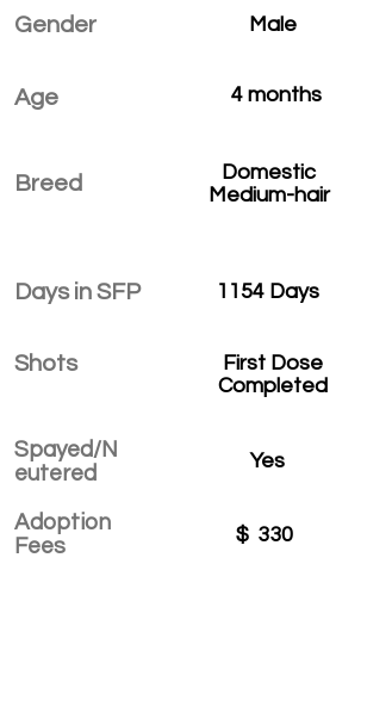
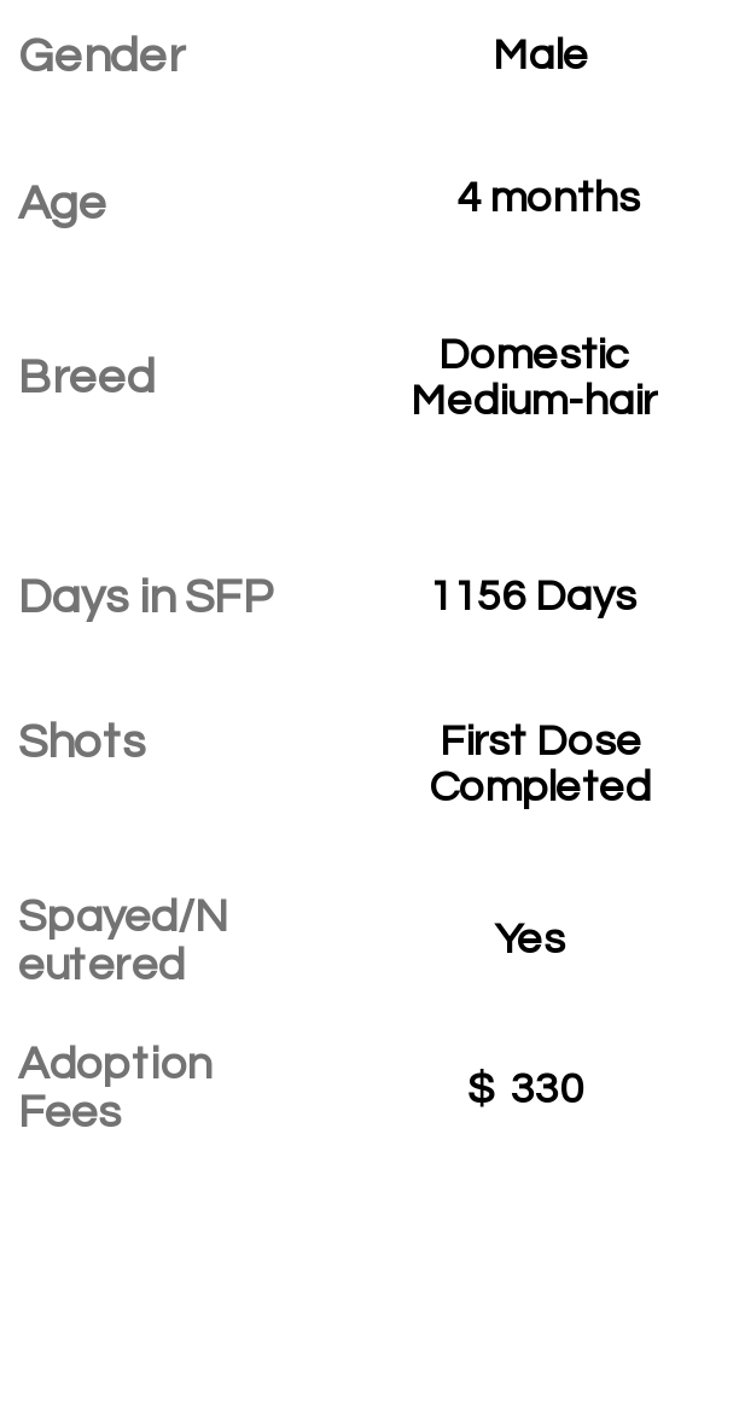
- 1154 Days
+ 1156 Days
